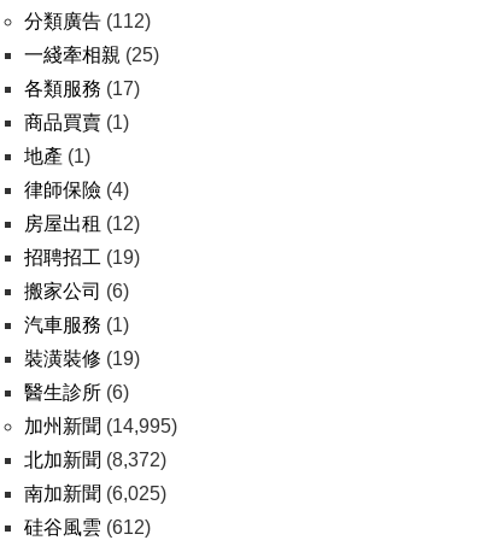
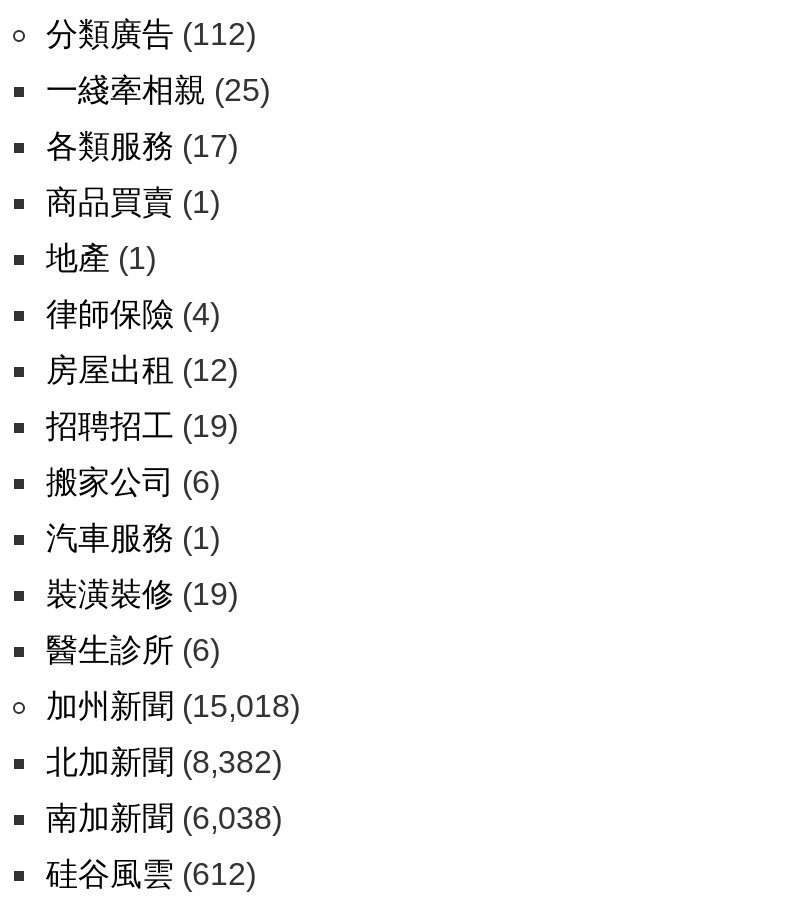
- 加州新聞(14,995)
+ 加州新聞(15,018)

- 北加新聞(8,372)
+ 北加新聞(8,382)

- 南加新聞(6,025)
+ 南加新聞(6,038)
